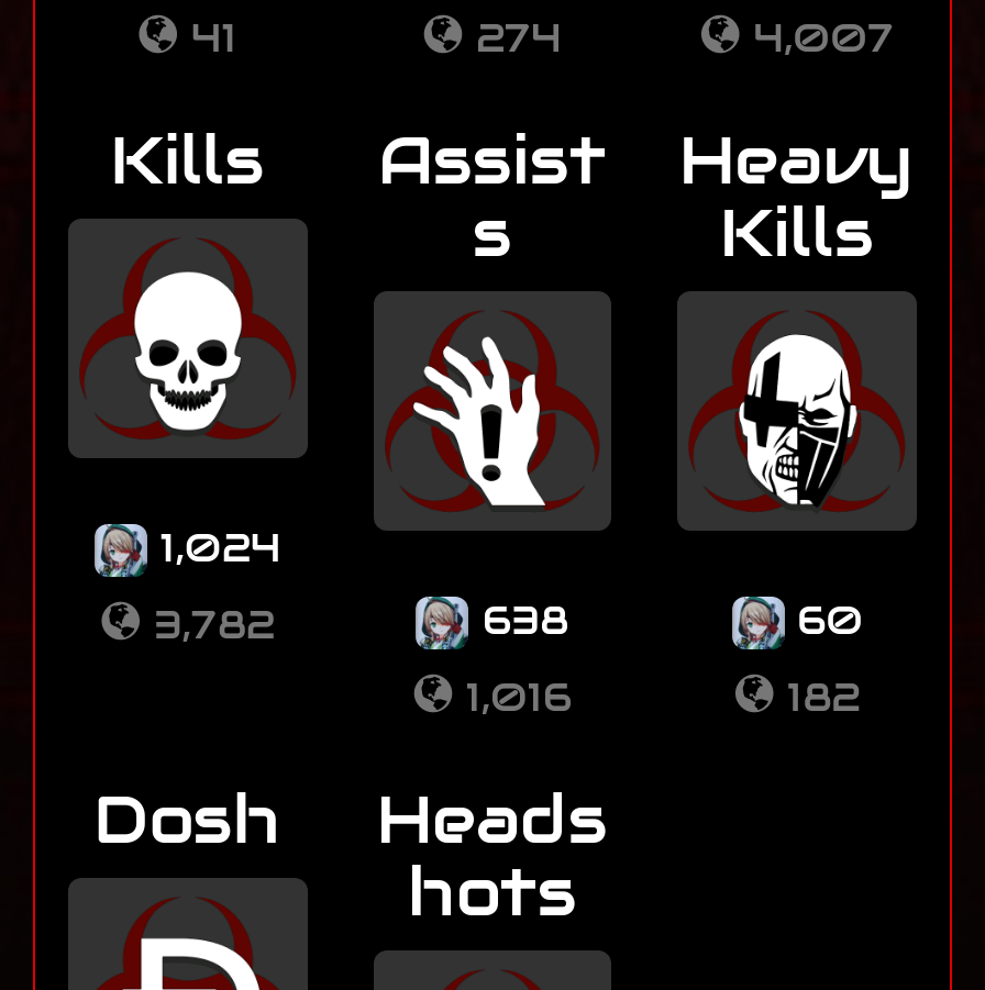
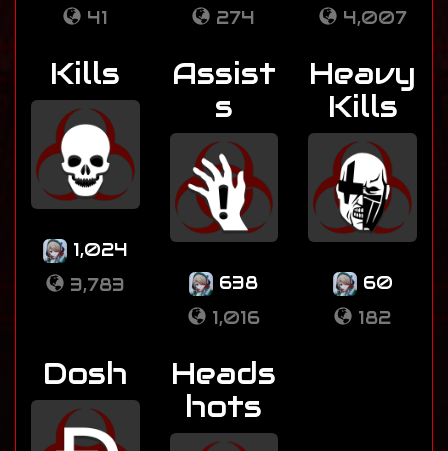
- 3,782
+ 3,783
